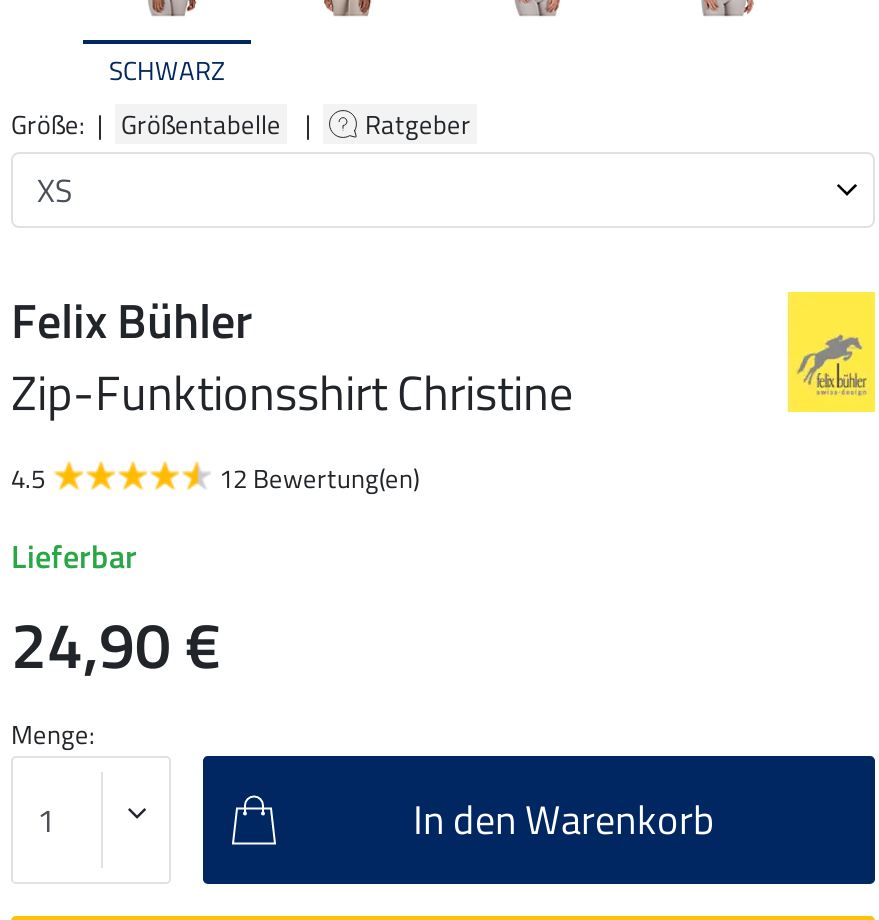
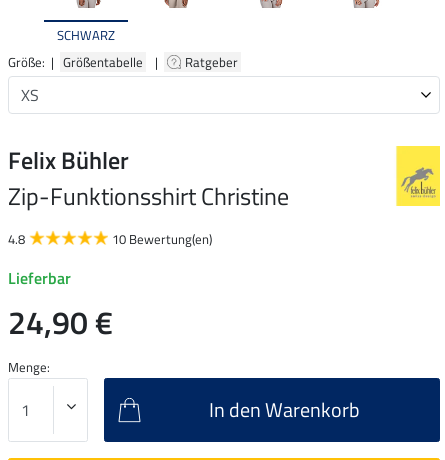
- 4.5
+ 4.8

- 12 Bewertung(en)
+ 10 Bewertung(en)
